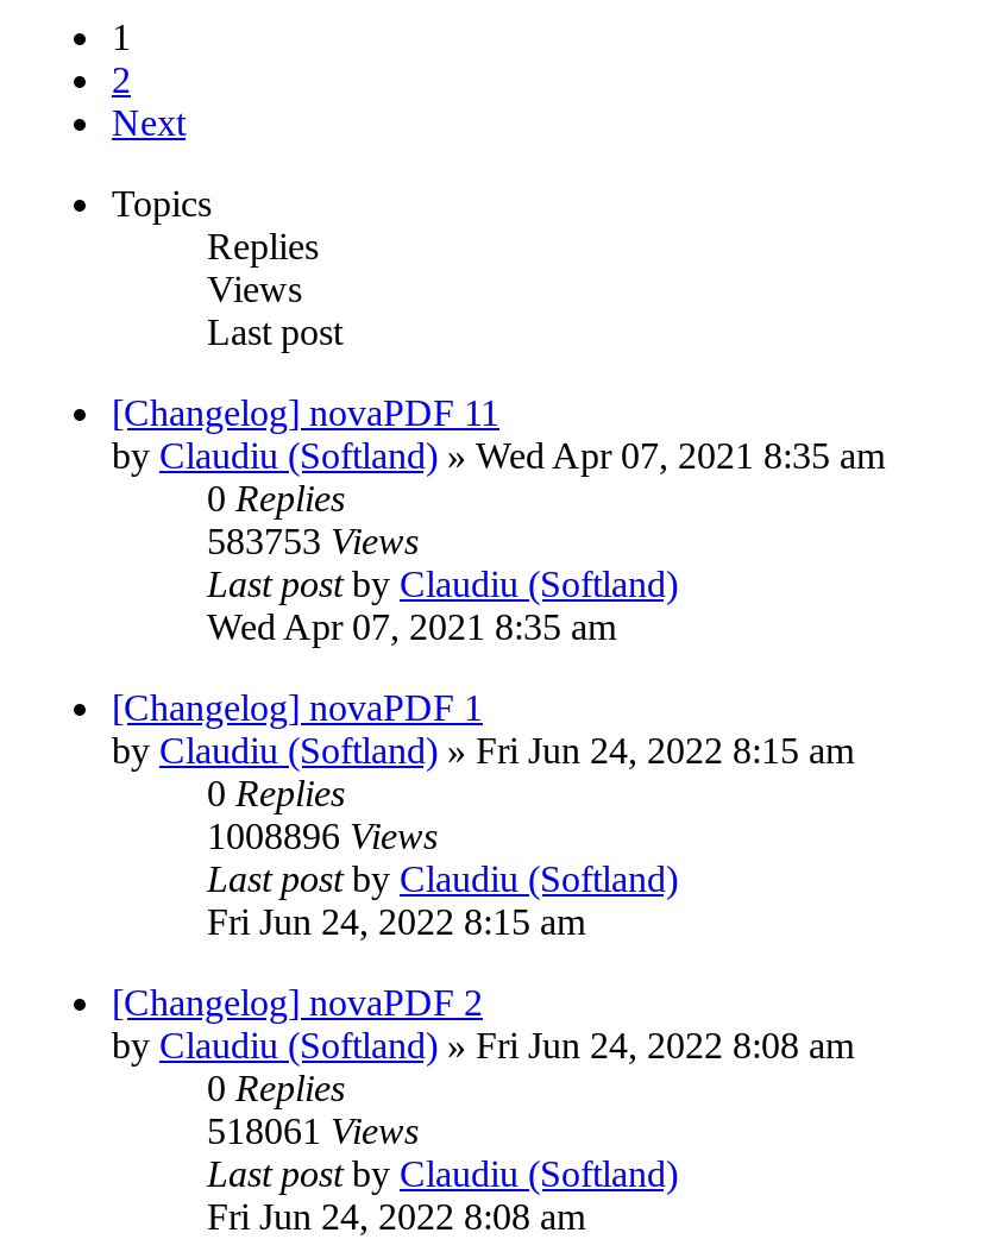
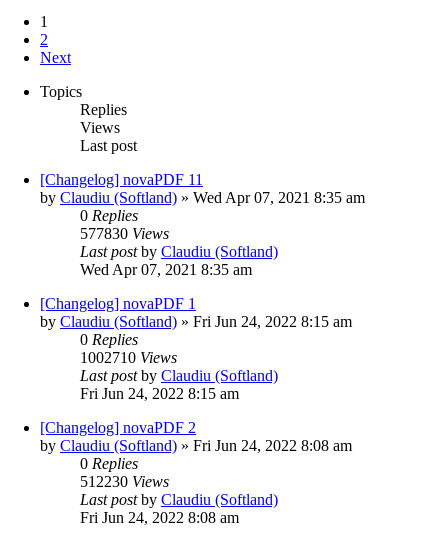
- 583753 Views
+ 577830 Views

- 1008896 Views
+ 1002710 Views

- 518061 Views
+ 512230 Views
